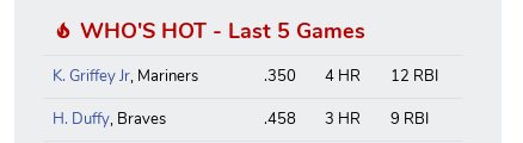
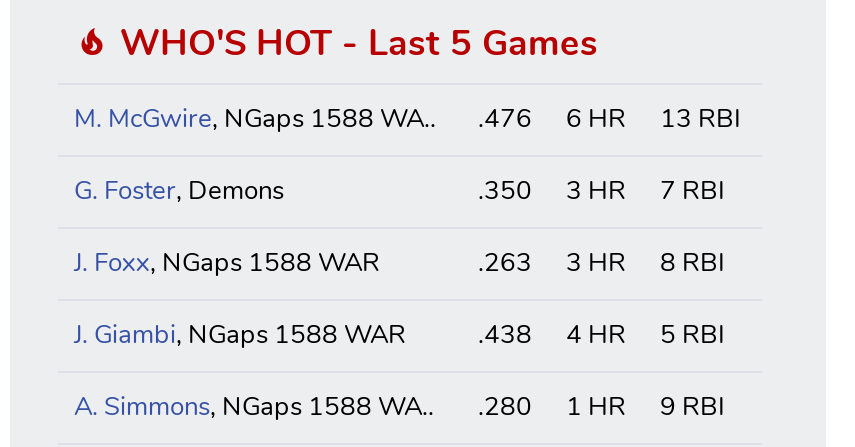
- K. Griffey Jr, Mariners
+ M. McGwire, NGaps 1588 WA..
+ .476
+ 6 HR
+ 13 RBI
+ G. Foster, Demons

- 12 RBI
+ 5 RBI

+ 3 HR
+ 7 RBI
+ J. Foxx, NGaps 1588 WAR
+ .263
+ 3 HR
+ 8 RBI
+ J. Giambi, NGaps 1588 WAR
+ .438

- H. Duffy, Braves
- .458
- 3 HR
+ A. Simmons, NGaps 1588 WA..
+ .280
+ 1 HR
